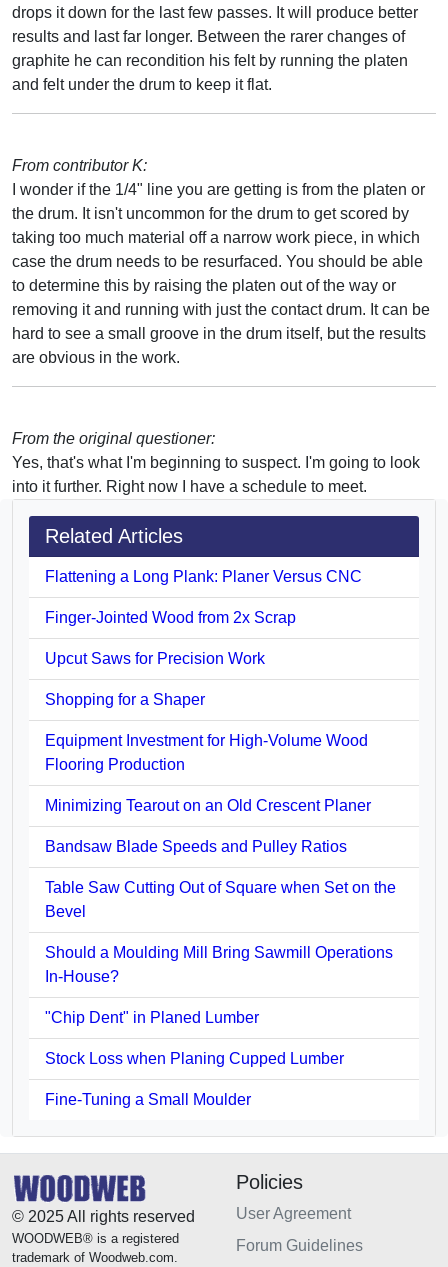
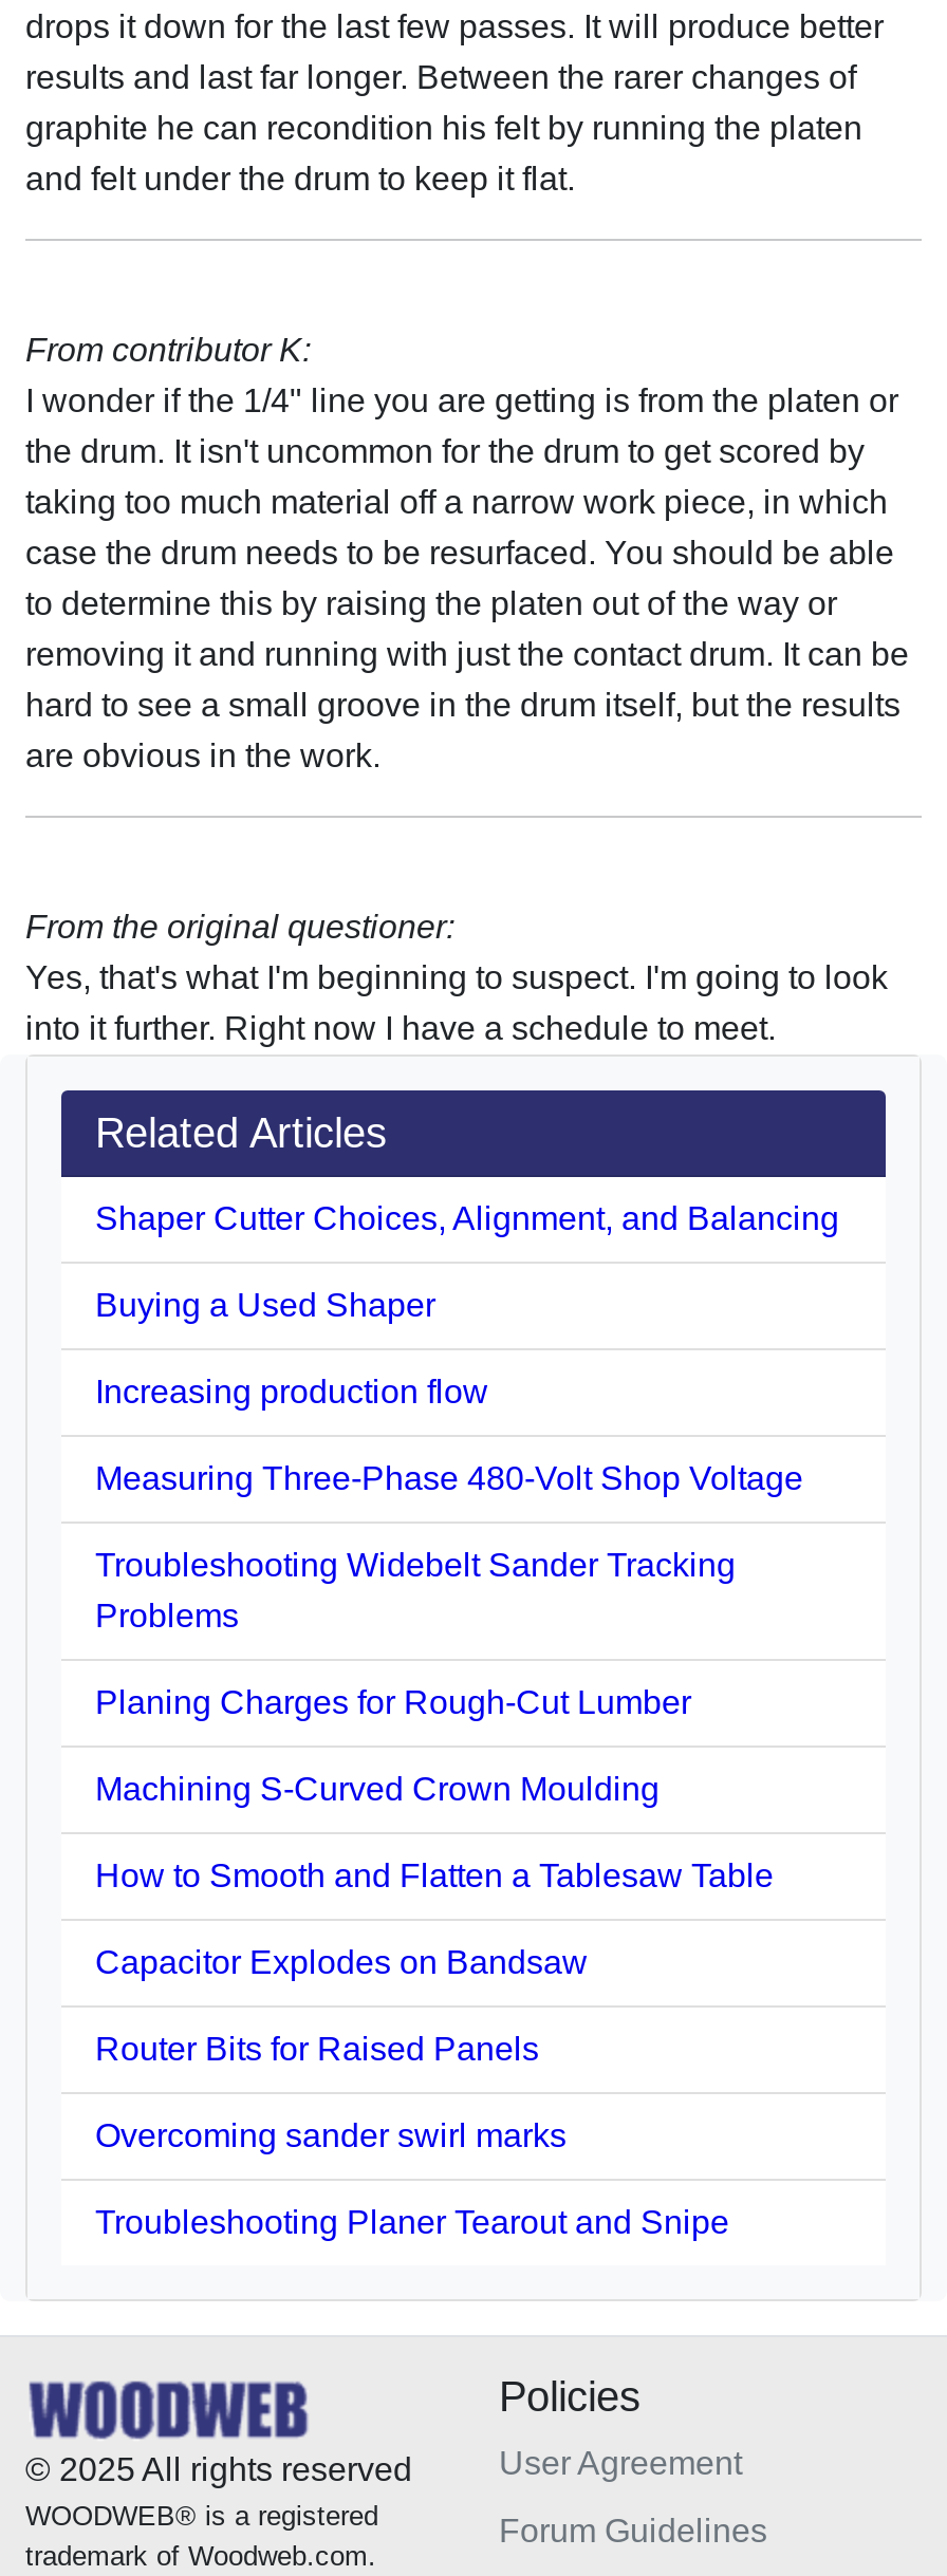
- Flattening a Long Plank: Planer Versus CNC
+ Shaper Cutter Choices, Alignment, and Balancing

- Finger-Jointed Wood from 2x Scrap
+ Buying a Used Shaper

- Upcut Saws for Precision Work
+ Increasing production flow

- Shopping for a Shaper
+ Measuring Three-Phase 480-Volt Shop Voltage

- Equipment Investment for High-Volume Wood
- Flooring Production
+ Troubleshooting Widebelt Sander Tracking
+ Problems

- Minimizing Tearout on an Old Crescent Planer
+ Planing Charges for Rough-Cut Lumber

- Bandsaw Blade Speeds and Pulley Ratios
+ Machining S-Curved Crown Moulding

- Table Saw Cutting Out of Square when Set on the
- Bevel
+ How to Smooth and Flatten a Tablesaw Table

- Should a Moulding Mill Bring Sawmill Operations
- In-House?
+ Capacitor Explodes on Bandsaw

- "Chip Dent" in Planed Lumber
+ Router Bits for Raised Panels

- Stock Loss when Planing Cupped Lumber
+ Overcoming sander swirl marks

- Fine-Tuning a Small Moulder
+ Troubleshooting Planer Tearout and Snipe
